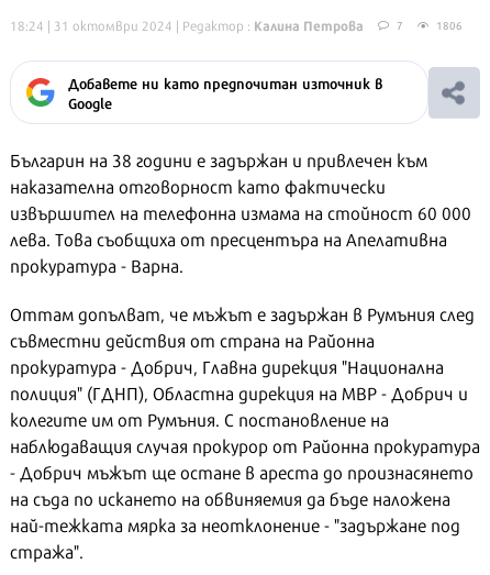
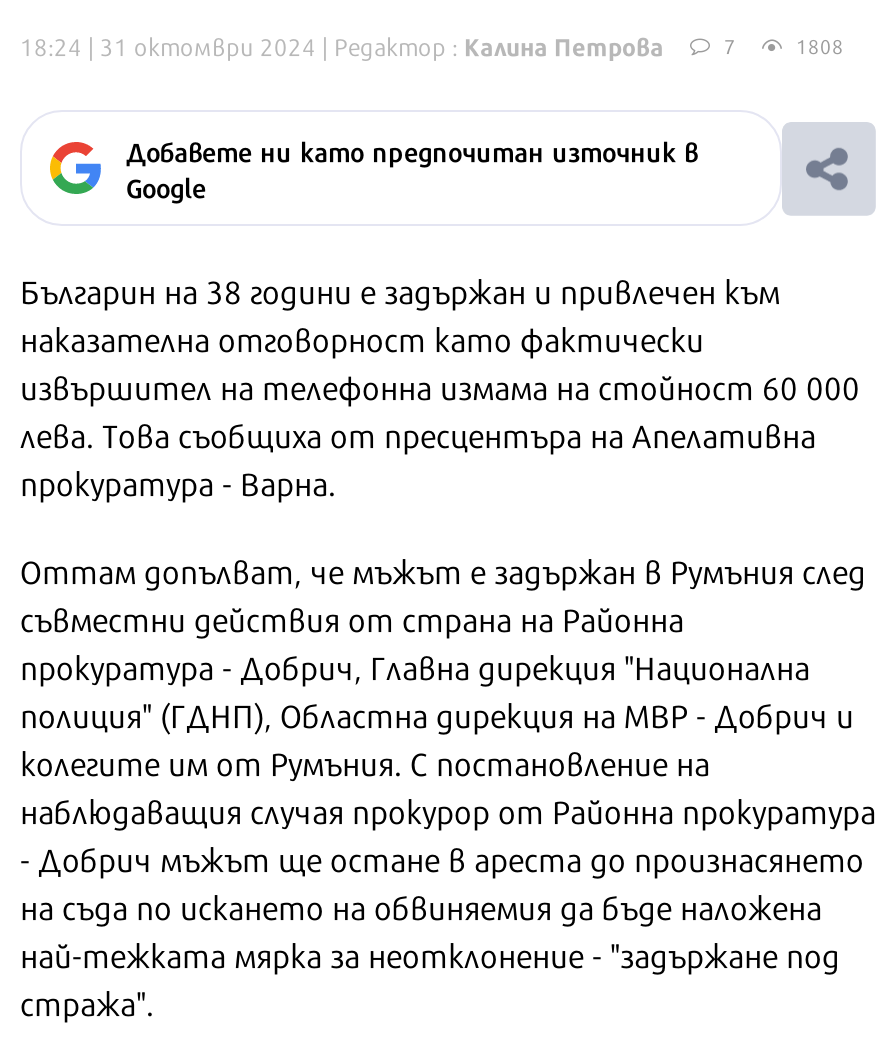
- 1806
+ 1808
